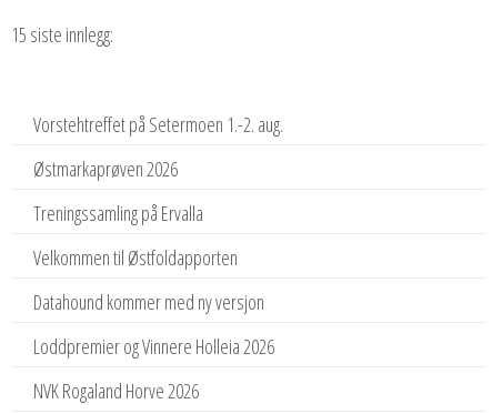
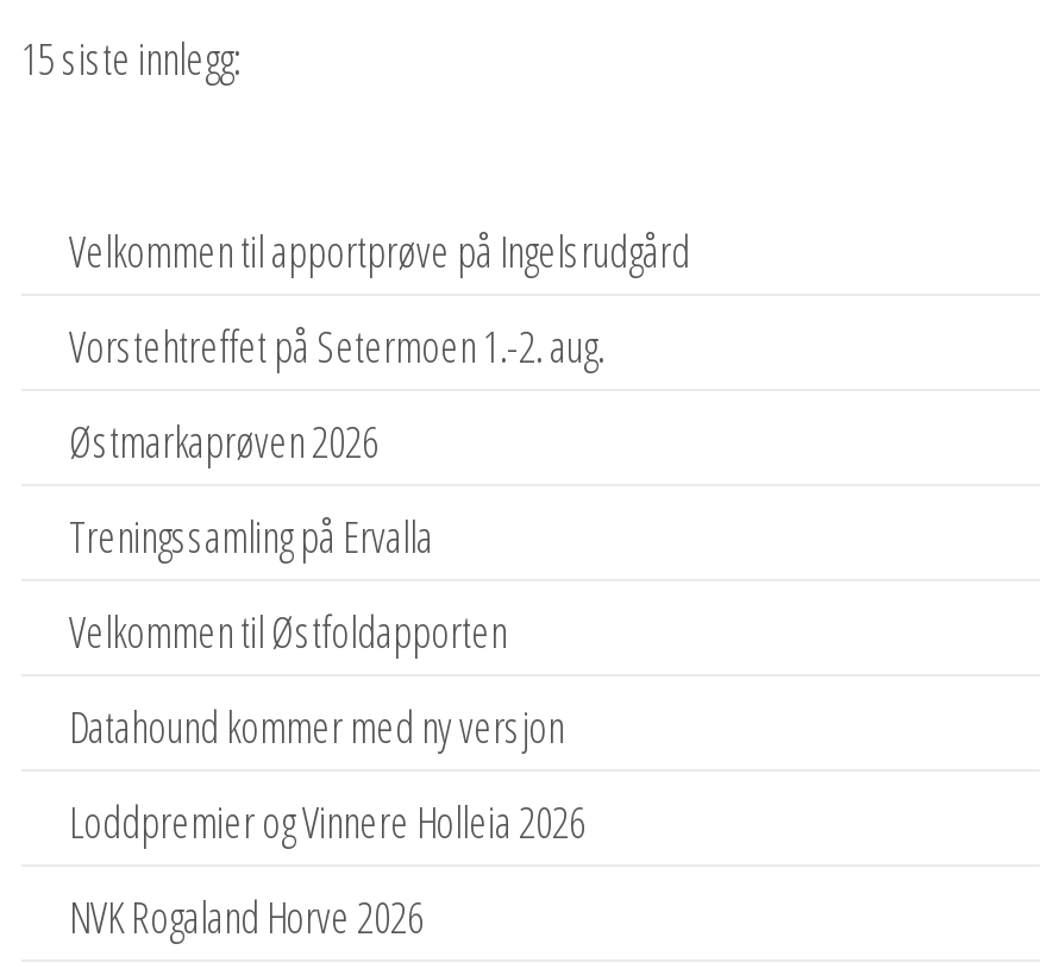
+ Velkommen til apportprøve på Ingelsrudgård
